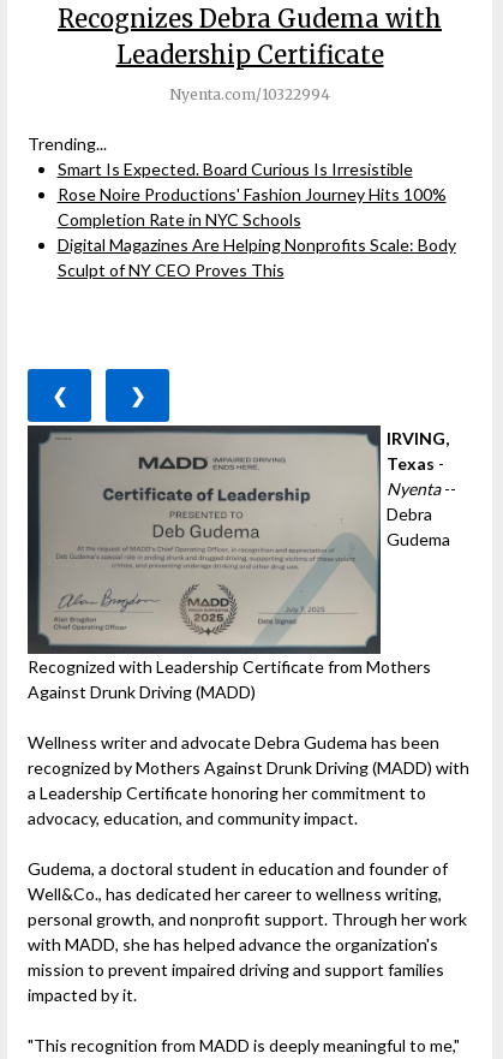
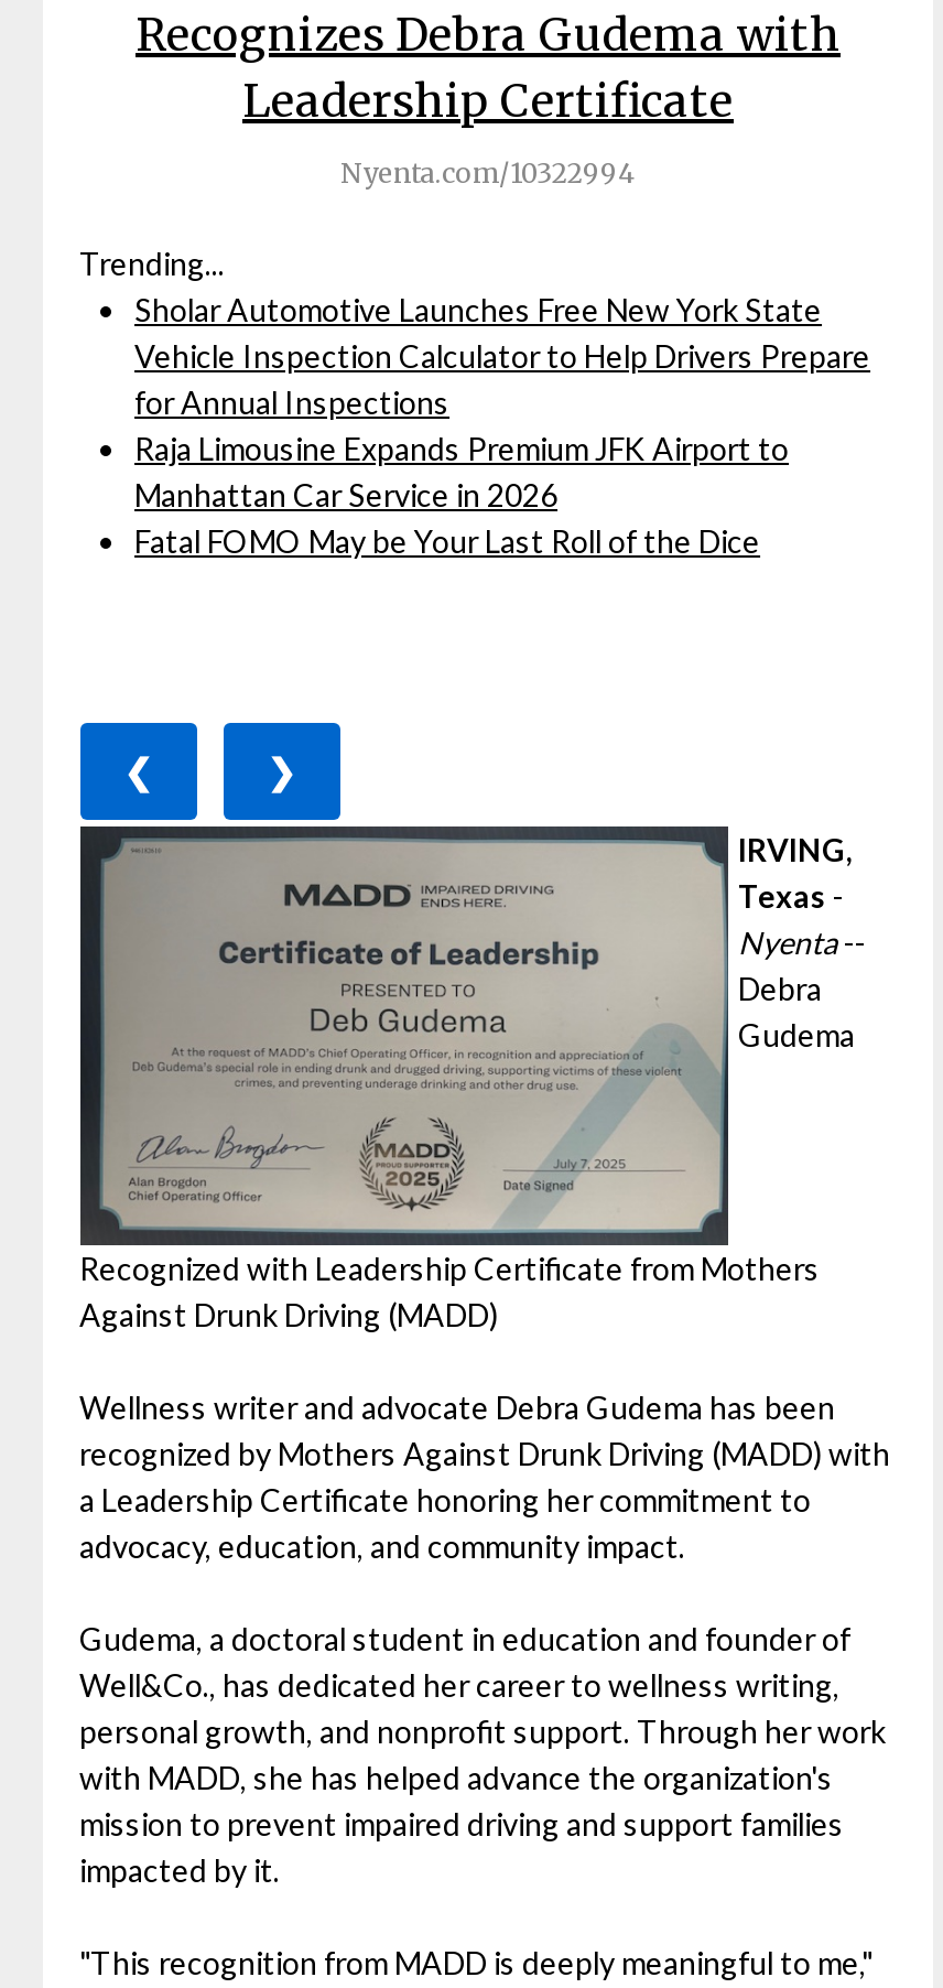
- Smart Is Expected. Board Curious Is Irresistible
- Rose Noire Productions' Fashion Journey Hits 100%
- Completion Rate in NYC Schools
- Digital Magazines Are Helping Nonprofits Scale: Body
- Sculpt of NY CEO Proves This
+ Sholar Automotive Launches Free New York State
+ Vehicle Inspection Calculator to Help Drivers Prepare
+ for Annual Inspections
+ Raja Limousine Expands Premium JFK Airport to
+ Manhattan Car Service in 2026
+ Fatal FOMO May be Your Last Roll of the Dice
